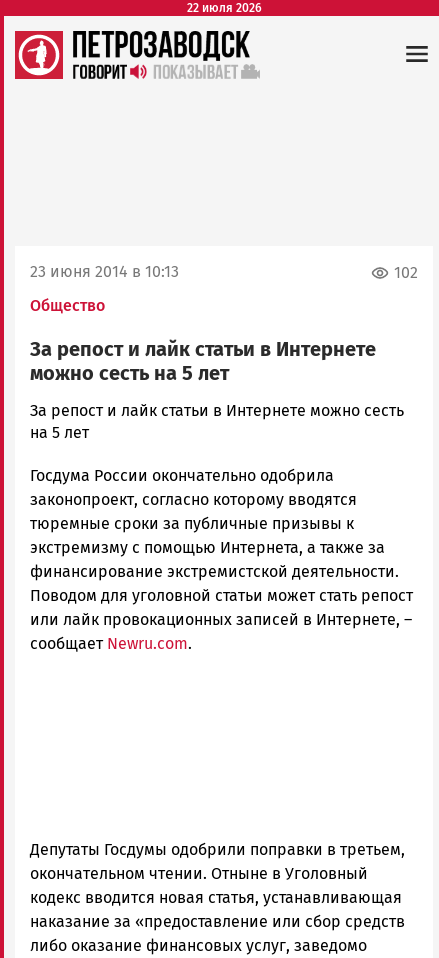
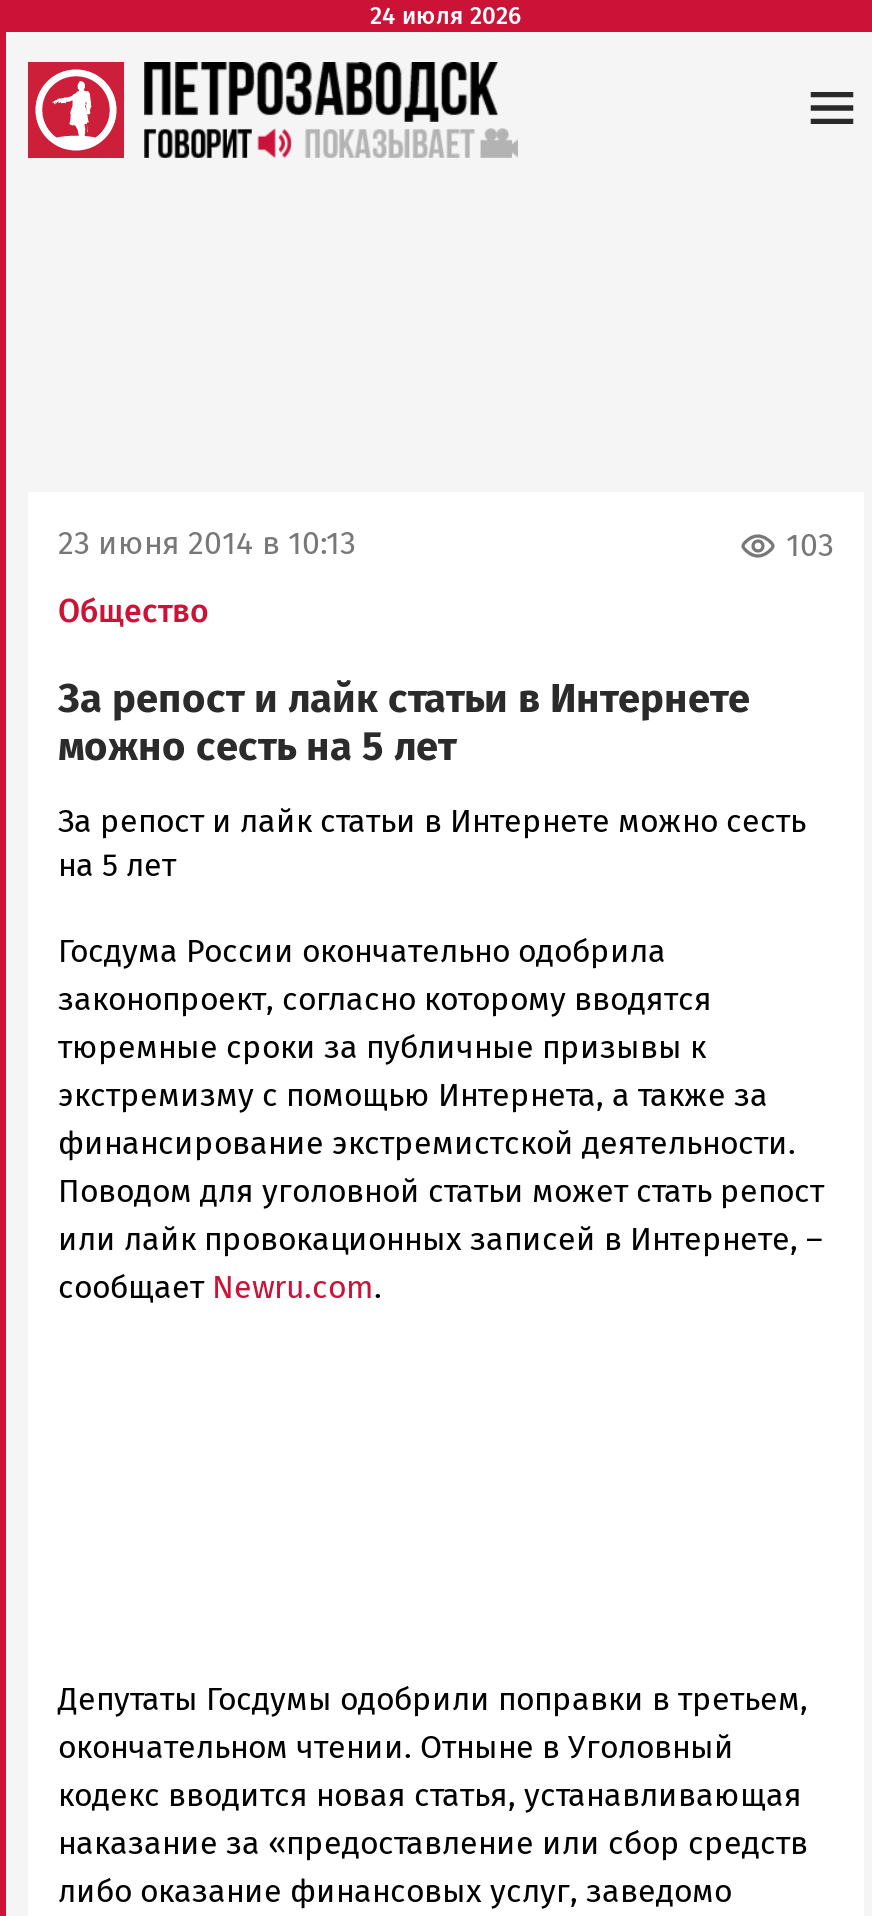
- 22 июля 2026
+ 24 июля 2026

- 102
+ 103
